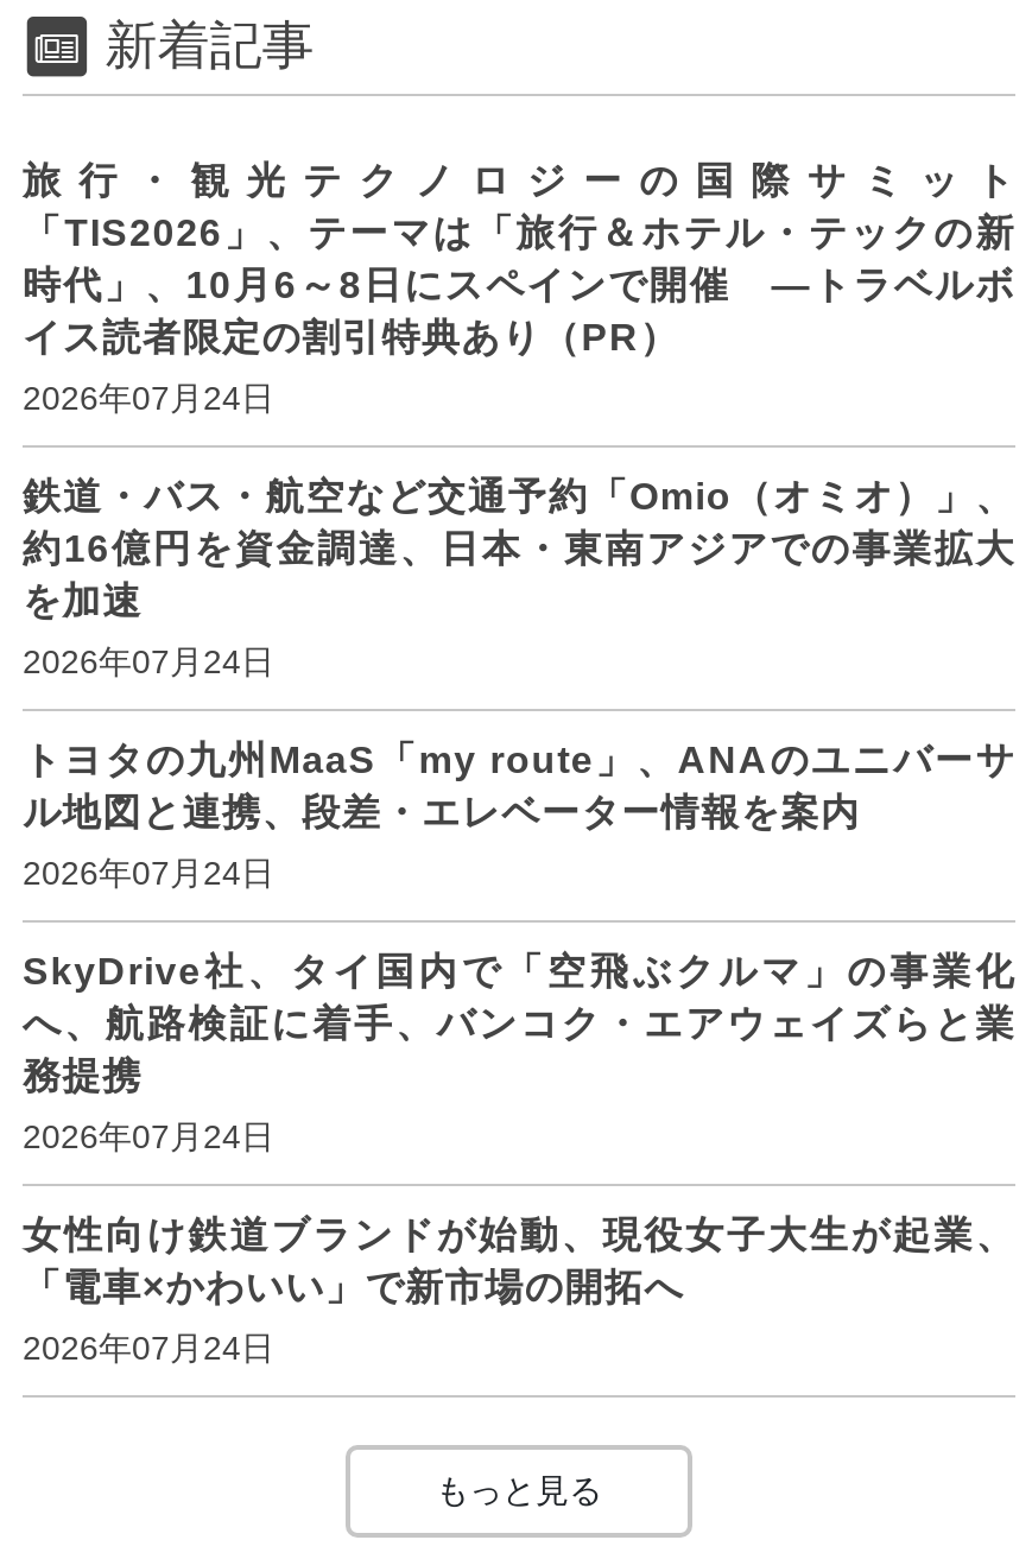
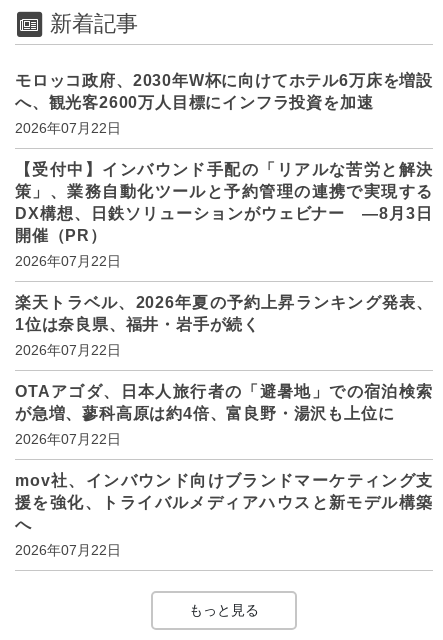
- 旅行・観光テクノロジーの国際サミット
- 「TIS2026」、テーマは「旅行＆ホテル・テックの新
- 時代」、10月6～8日にスペインで開催 ―トラベルボ
- イス読者限定の割引特典あり（PR）
+ モロッコ政府、2030年W杯に向けてホテル6万床を増設
+ へ、観光客2600万人目標にインフラ投資を加速

- 2026年07月24日
+ 2026年07月22日

- 鉄道・バス・航空など交通予約「Omio（オミオ）」、
- 約16億円を資金調達、日本・東南アジアでの事業拡大
- を加速
+ 【受付中】インバウンド手配の「リアルな苦労と解決
+ 策」、業務自動化ツールと予約管理の連携で実現する
+ DX構想、日鉄ソリューションがウェビナー ―8月3日
+ 開催（PR）

- 2026年07月24日
+ 2026年07月22日

- トヨタの九州MaaS「my route」、ANAのユニバーサ
- ル地図と連携、段差・エレベーター情報を案内
+ 楽天トラベル、2026年夏の予約上昇ランキング発表、
+ 1位は奈良県、福井・岩手が続く

- 2026年07月24日
+ 2026年07月22日

- SkyDrive社、タイ国内で「空飛ぶクルマ」の事業化
- へ、航路検証に着手、バンコク・エアウェイズらと業
- 務提携
+ OTAアゴダ、日本人旅行者の「避暑地」での宿泊検索
+ が急増、蓼科高原は約4倍、富良野・湯沢も上位に

- 2026年07月24日
+ 2026年07月22日

- 女性向け鉄道ブランドが始動、現役女子大生が起業、
- 「電車×かわいい」で新市場の開拓へ
+ mov社、インバウンド向けブランドマーケティング支
+ 援を強化、トライバルメディアハウスと新モデル構築
+ へ

- 2026年07月24日
+ 2026年07月22日
